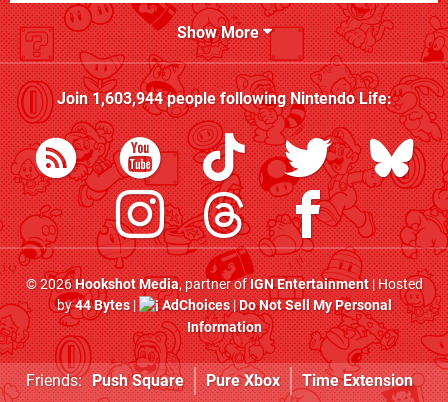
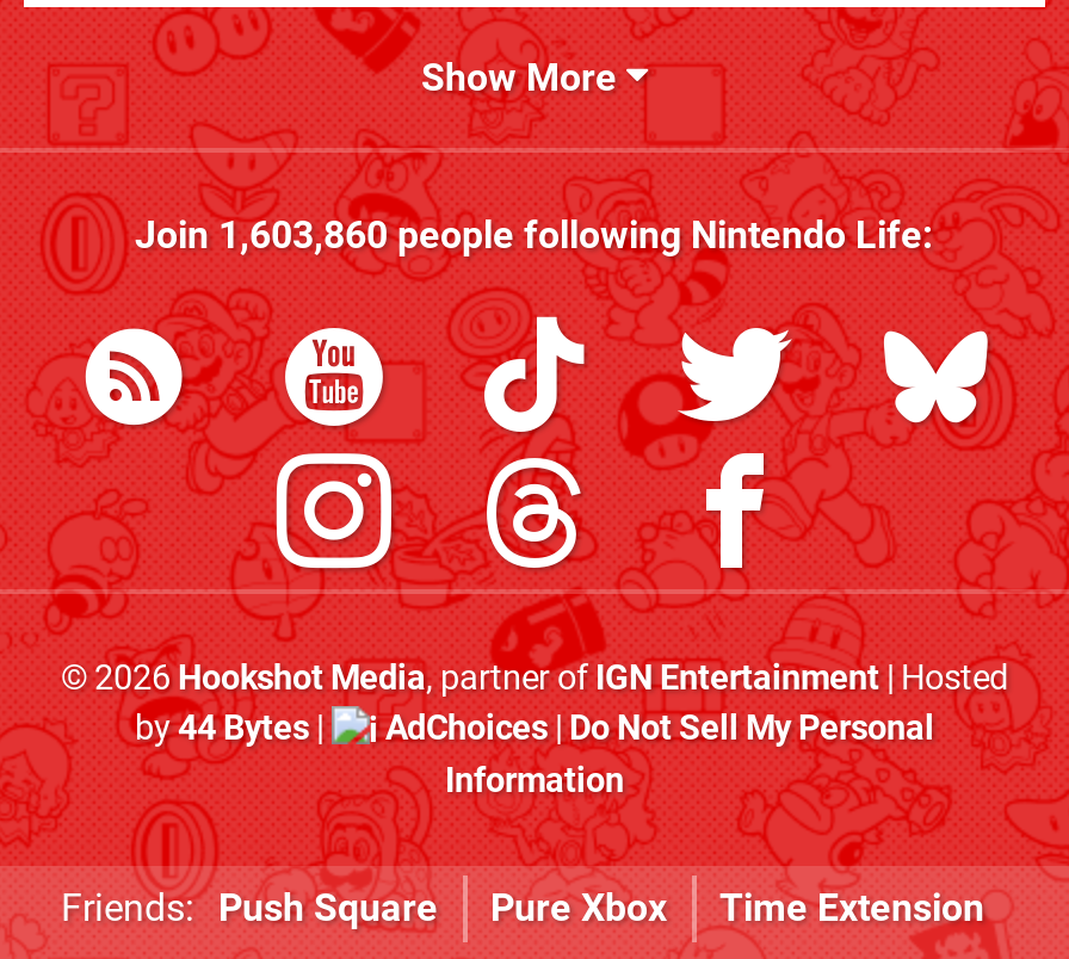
- Join 1,603,944 people following Nintendo Life:
+ Join 1,603,860 people following Nintendo Life:
